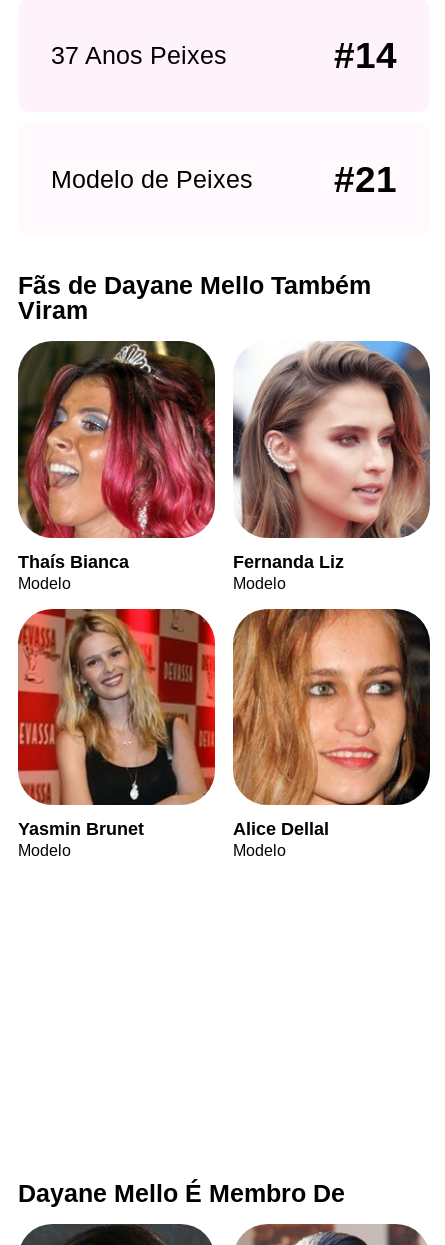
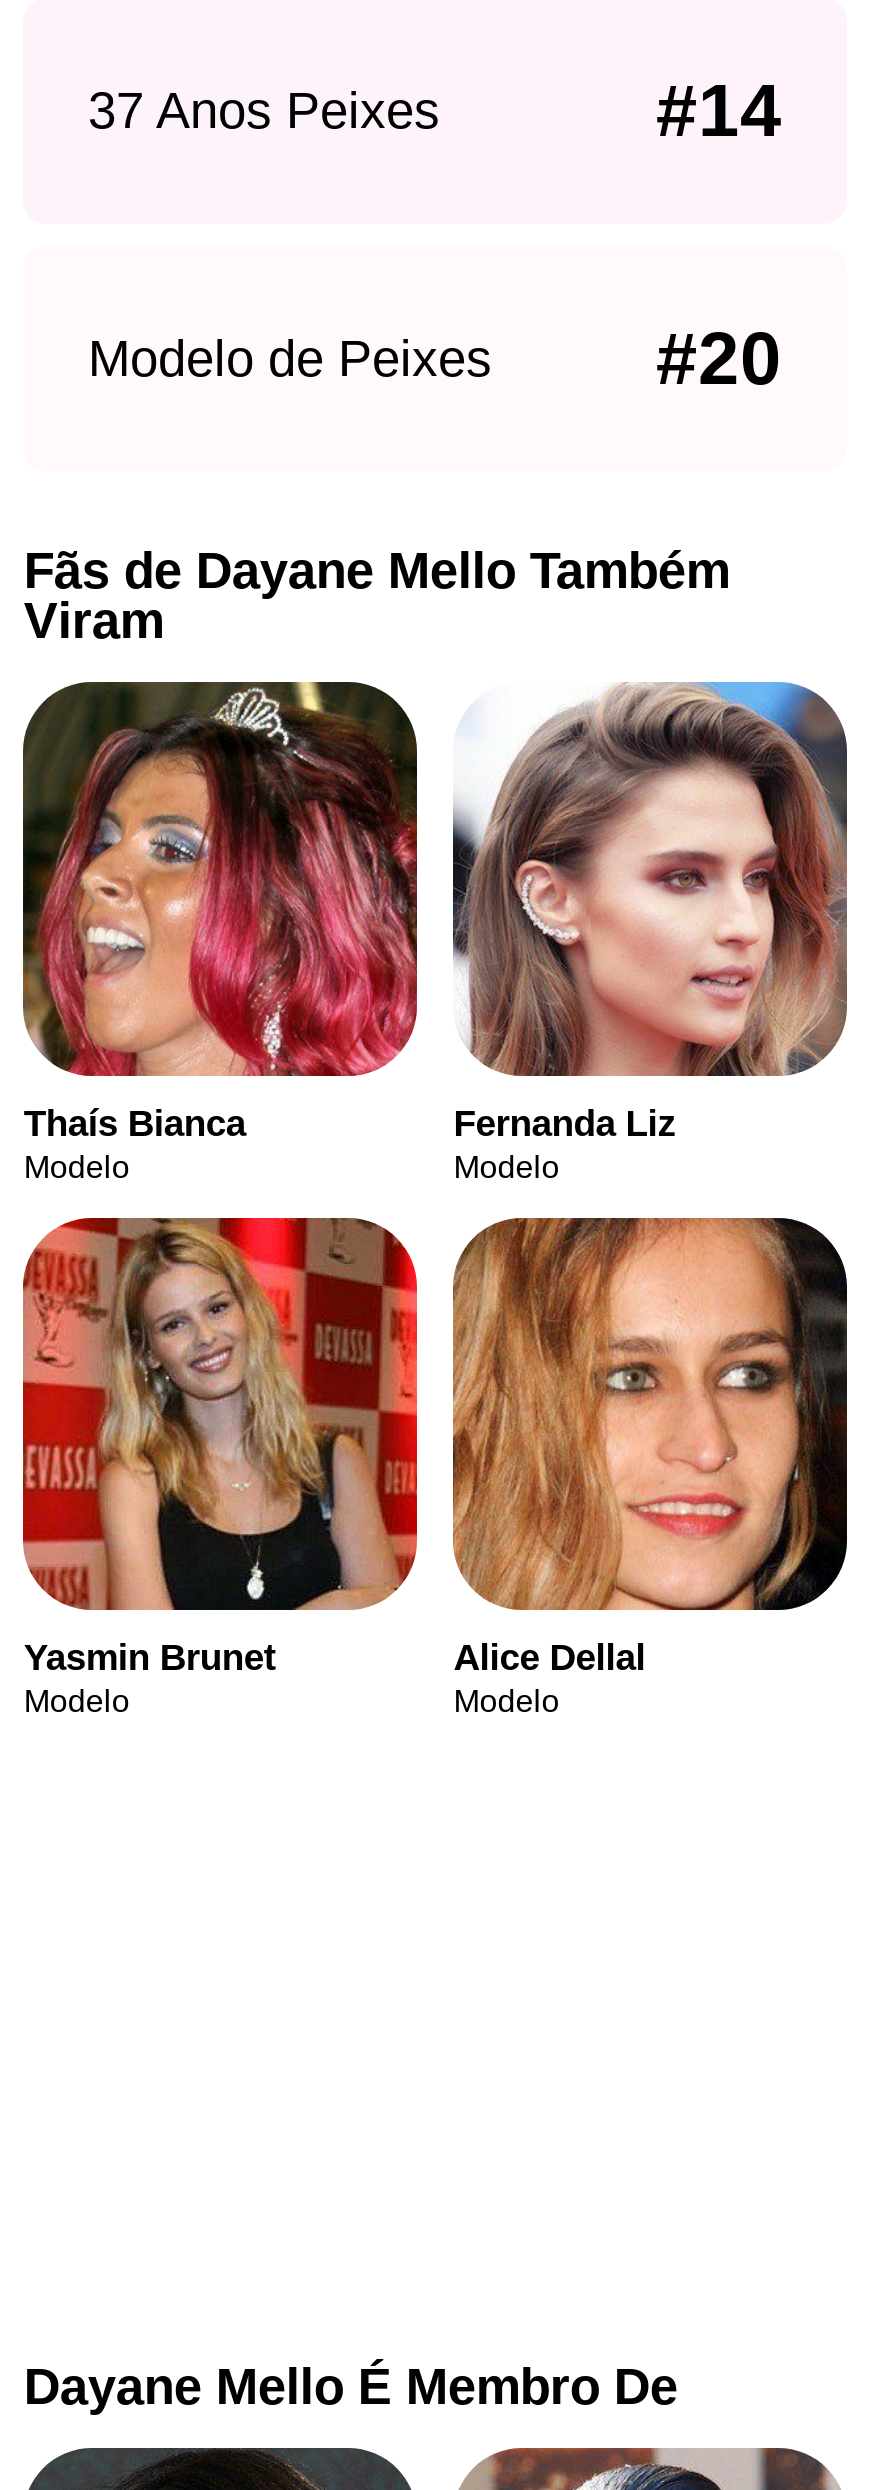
- #21
+ #20
